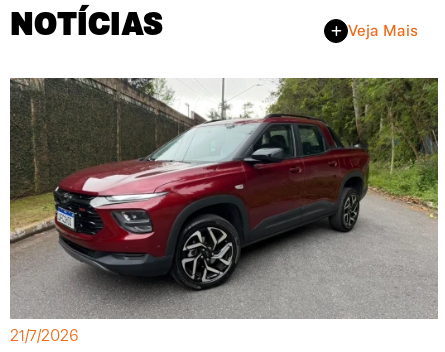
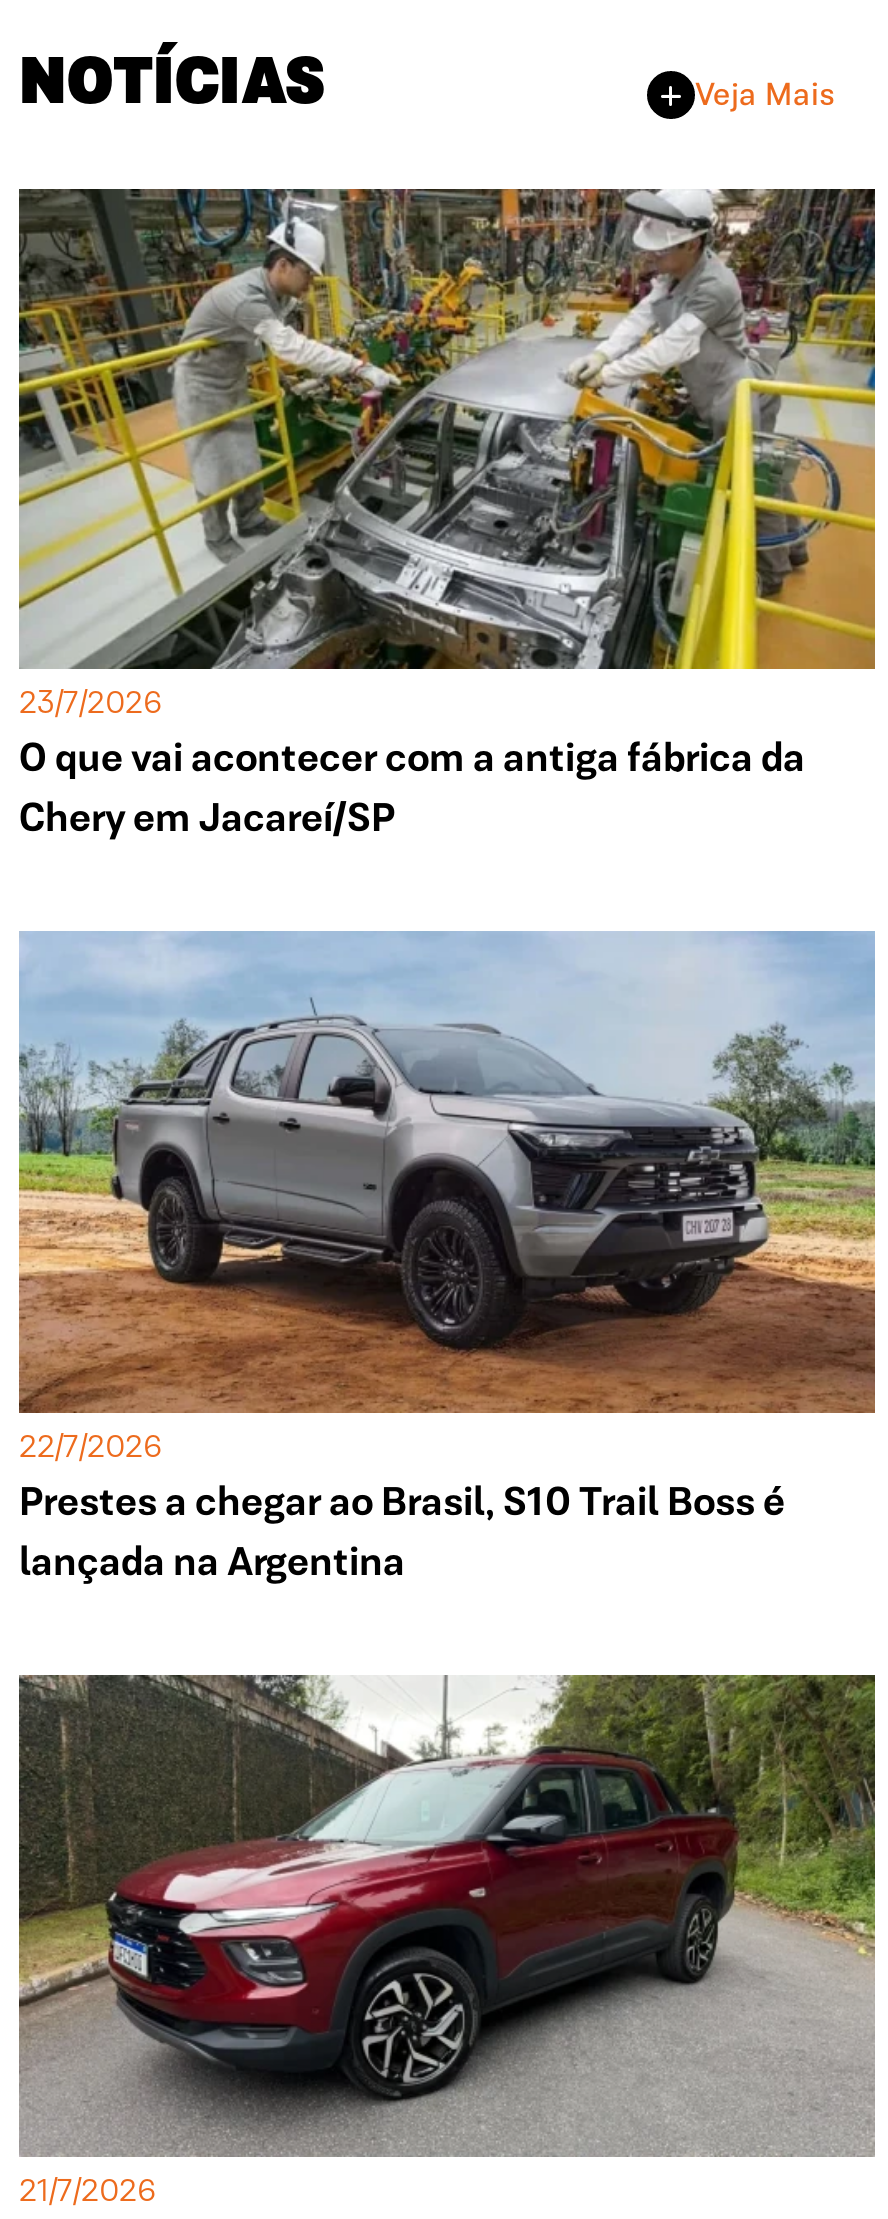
+ [image]
+ 23/7/2026
+ O que vai acontecer com a antiga fábrica da
+ Chery em Jacareí/SP

+ [image]
+ 22/7/2026
+ Prestes a chegar ao Brasil, S10 Trail Boss é
+ lançada na Argentina
